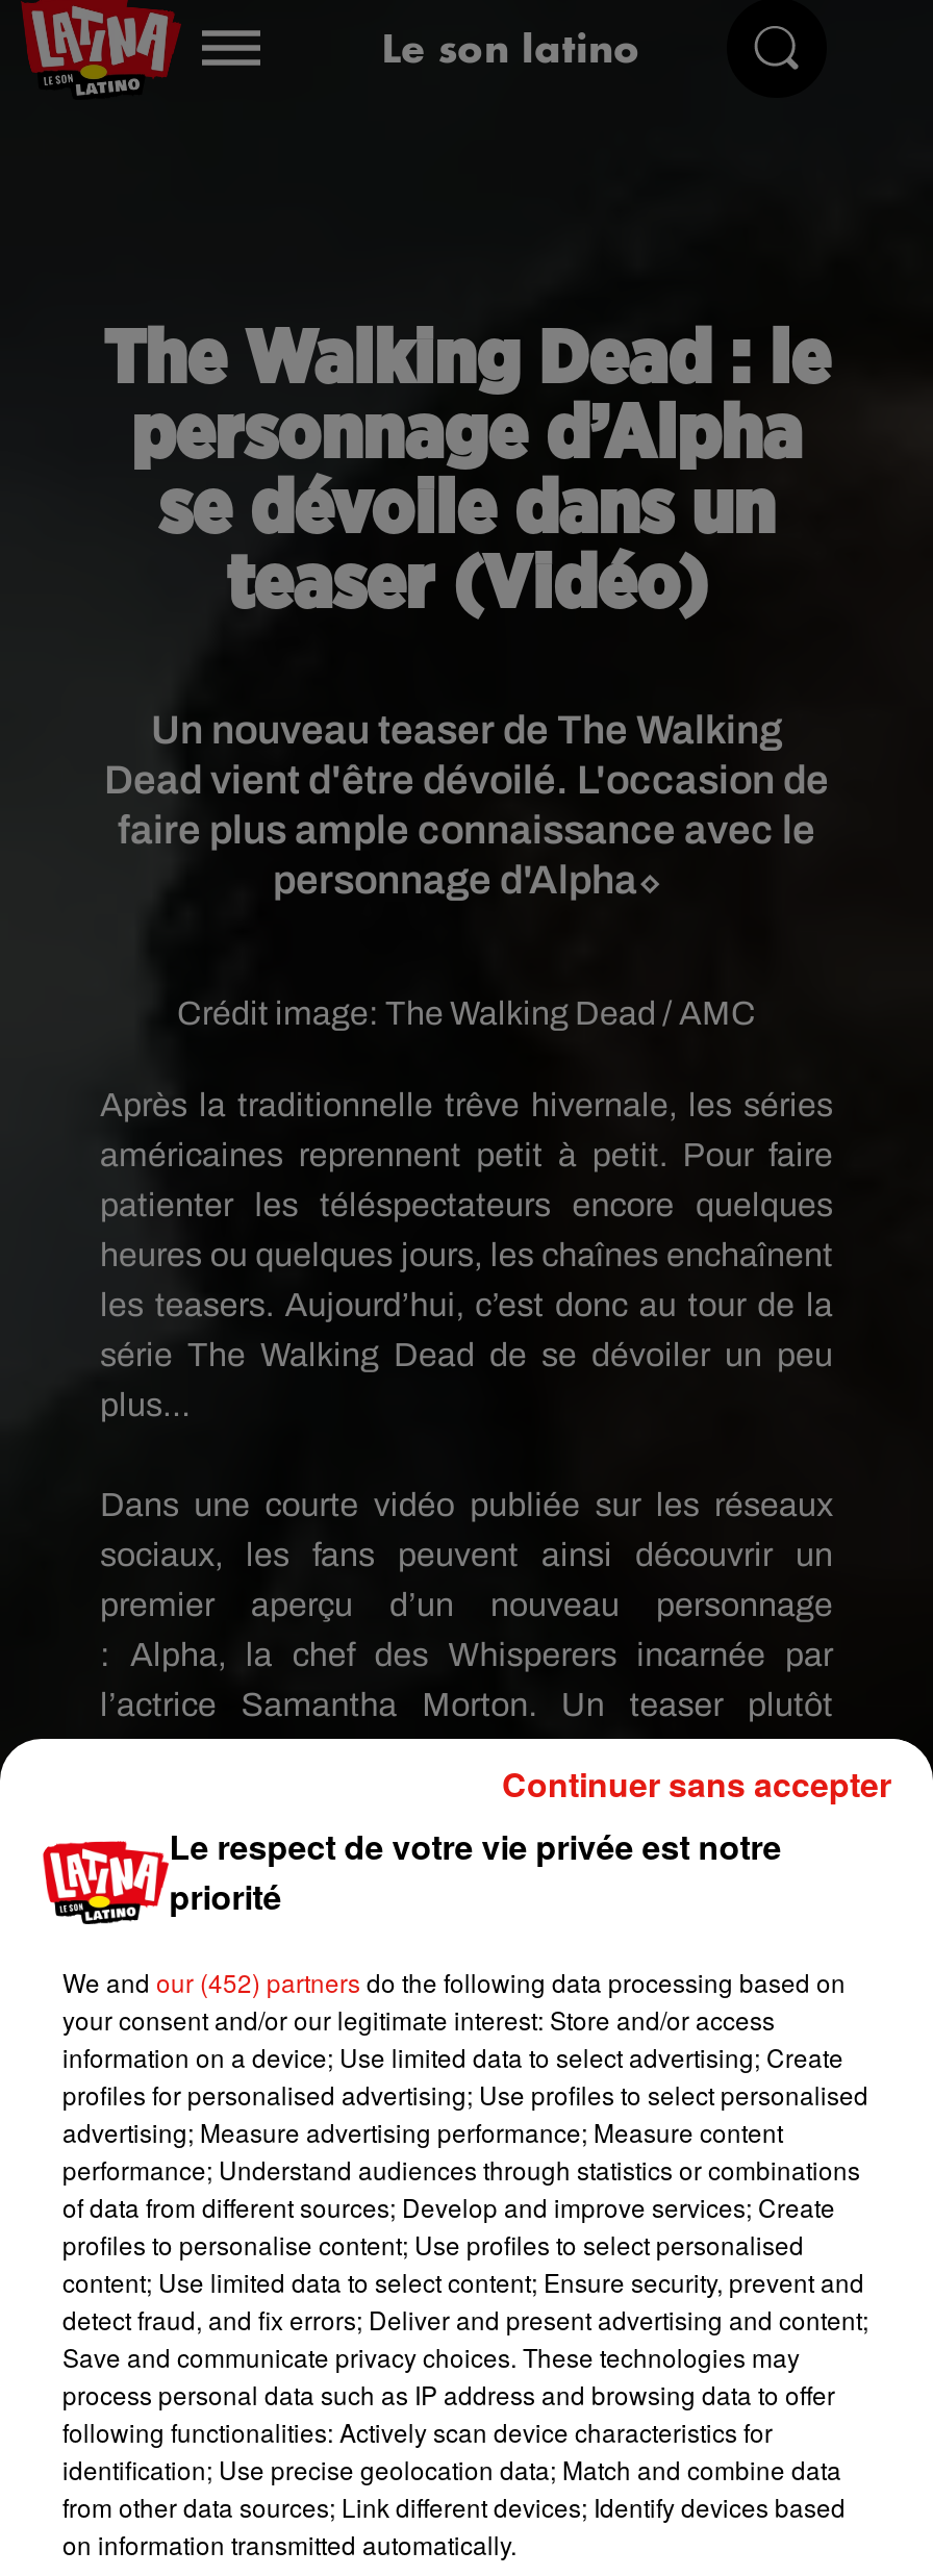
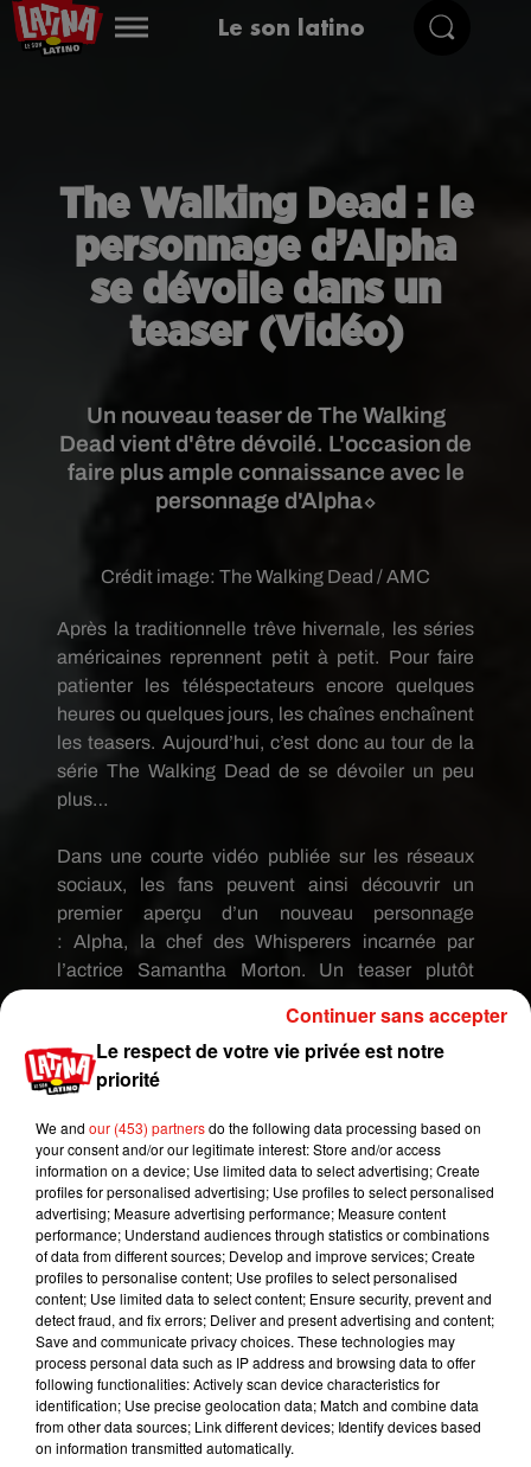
- We and our (452) partners do the following data processing based on
+ We and our (453) partners do the following data processing based on
